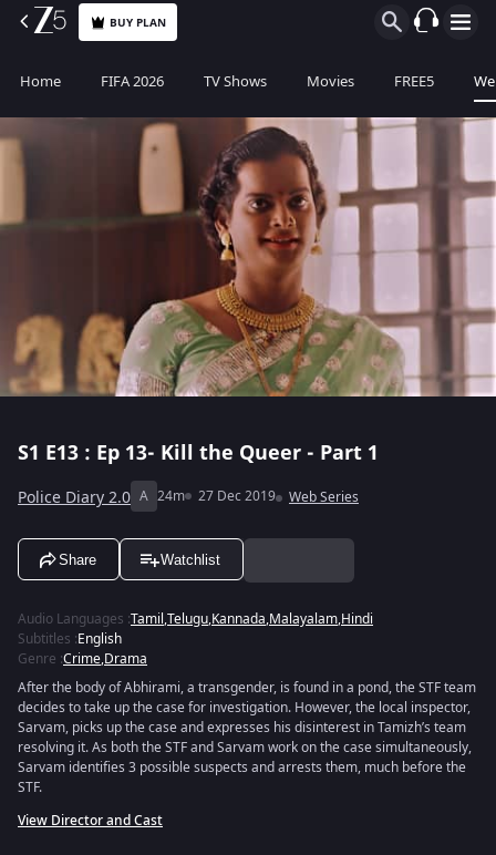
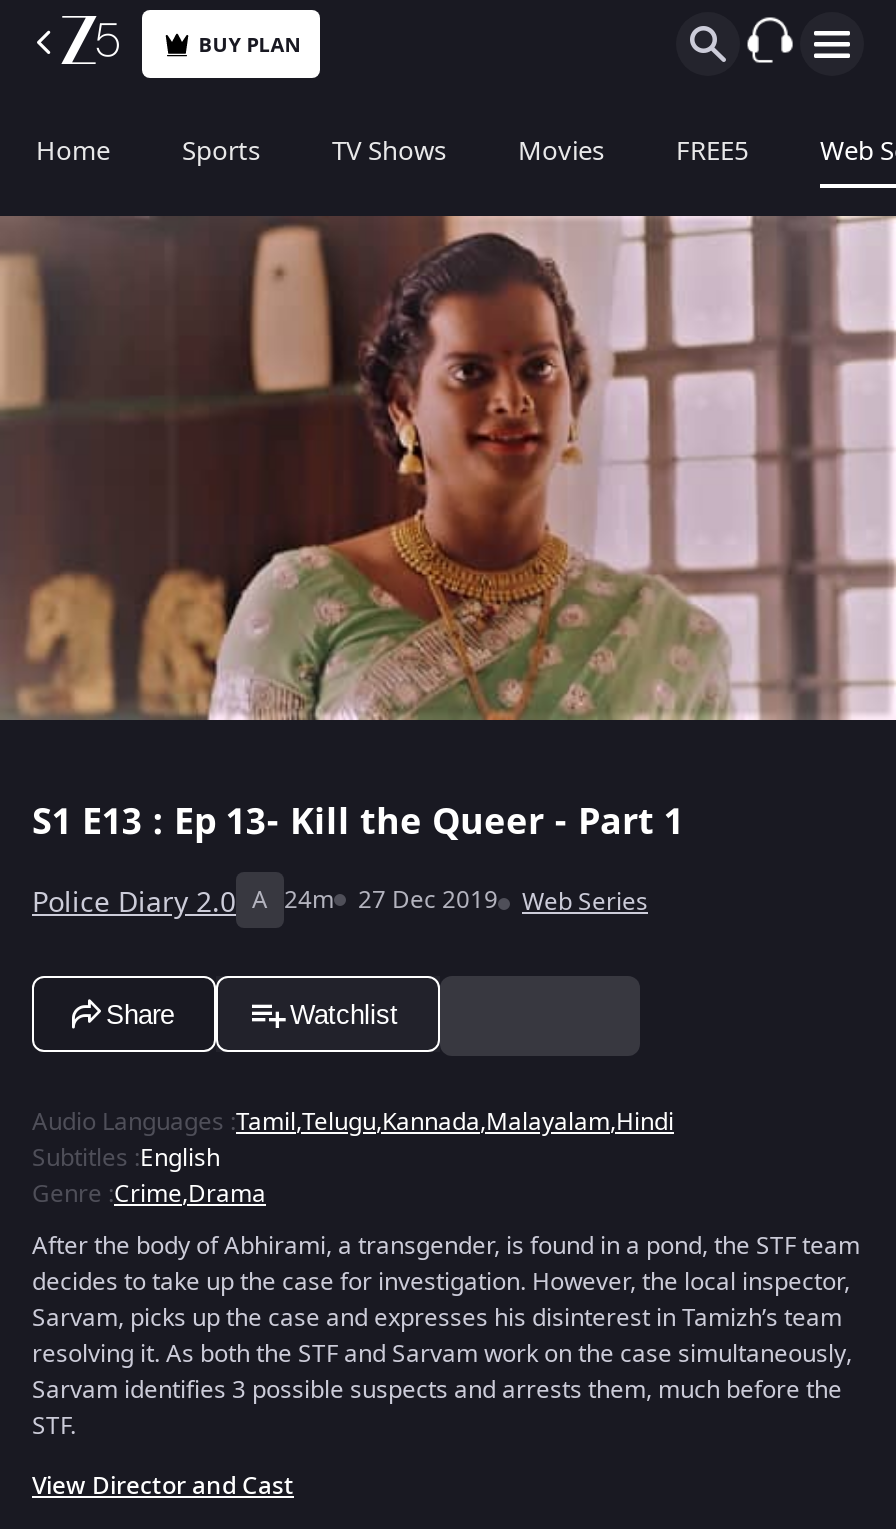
- FIFA 2026
+ Sports
